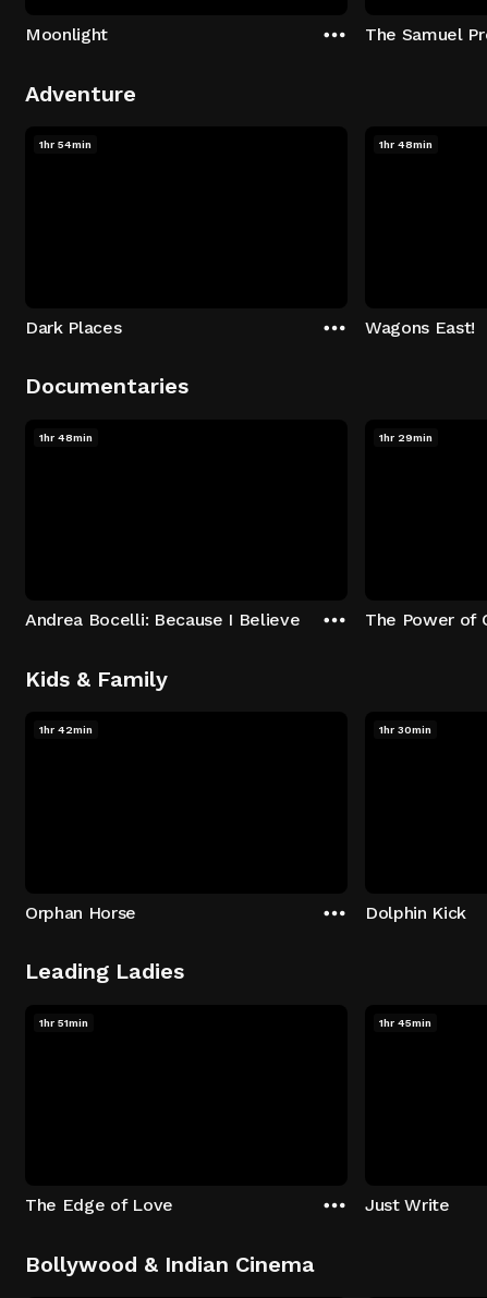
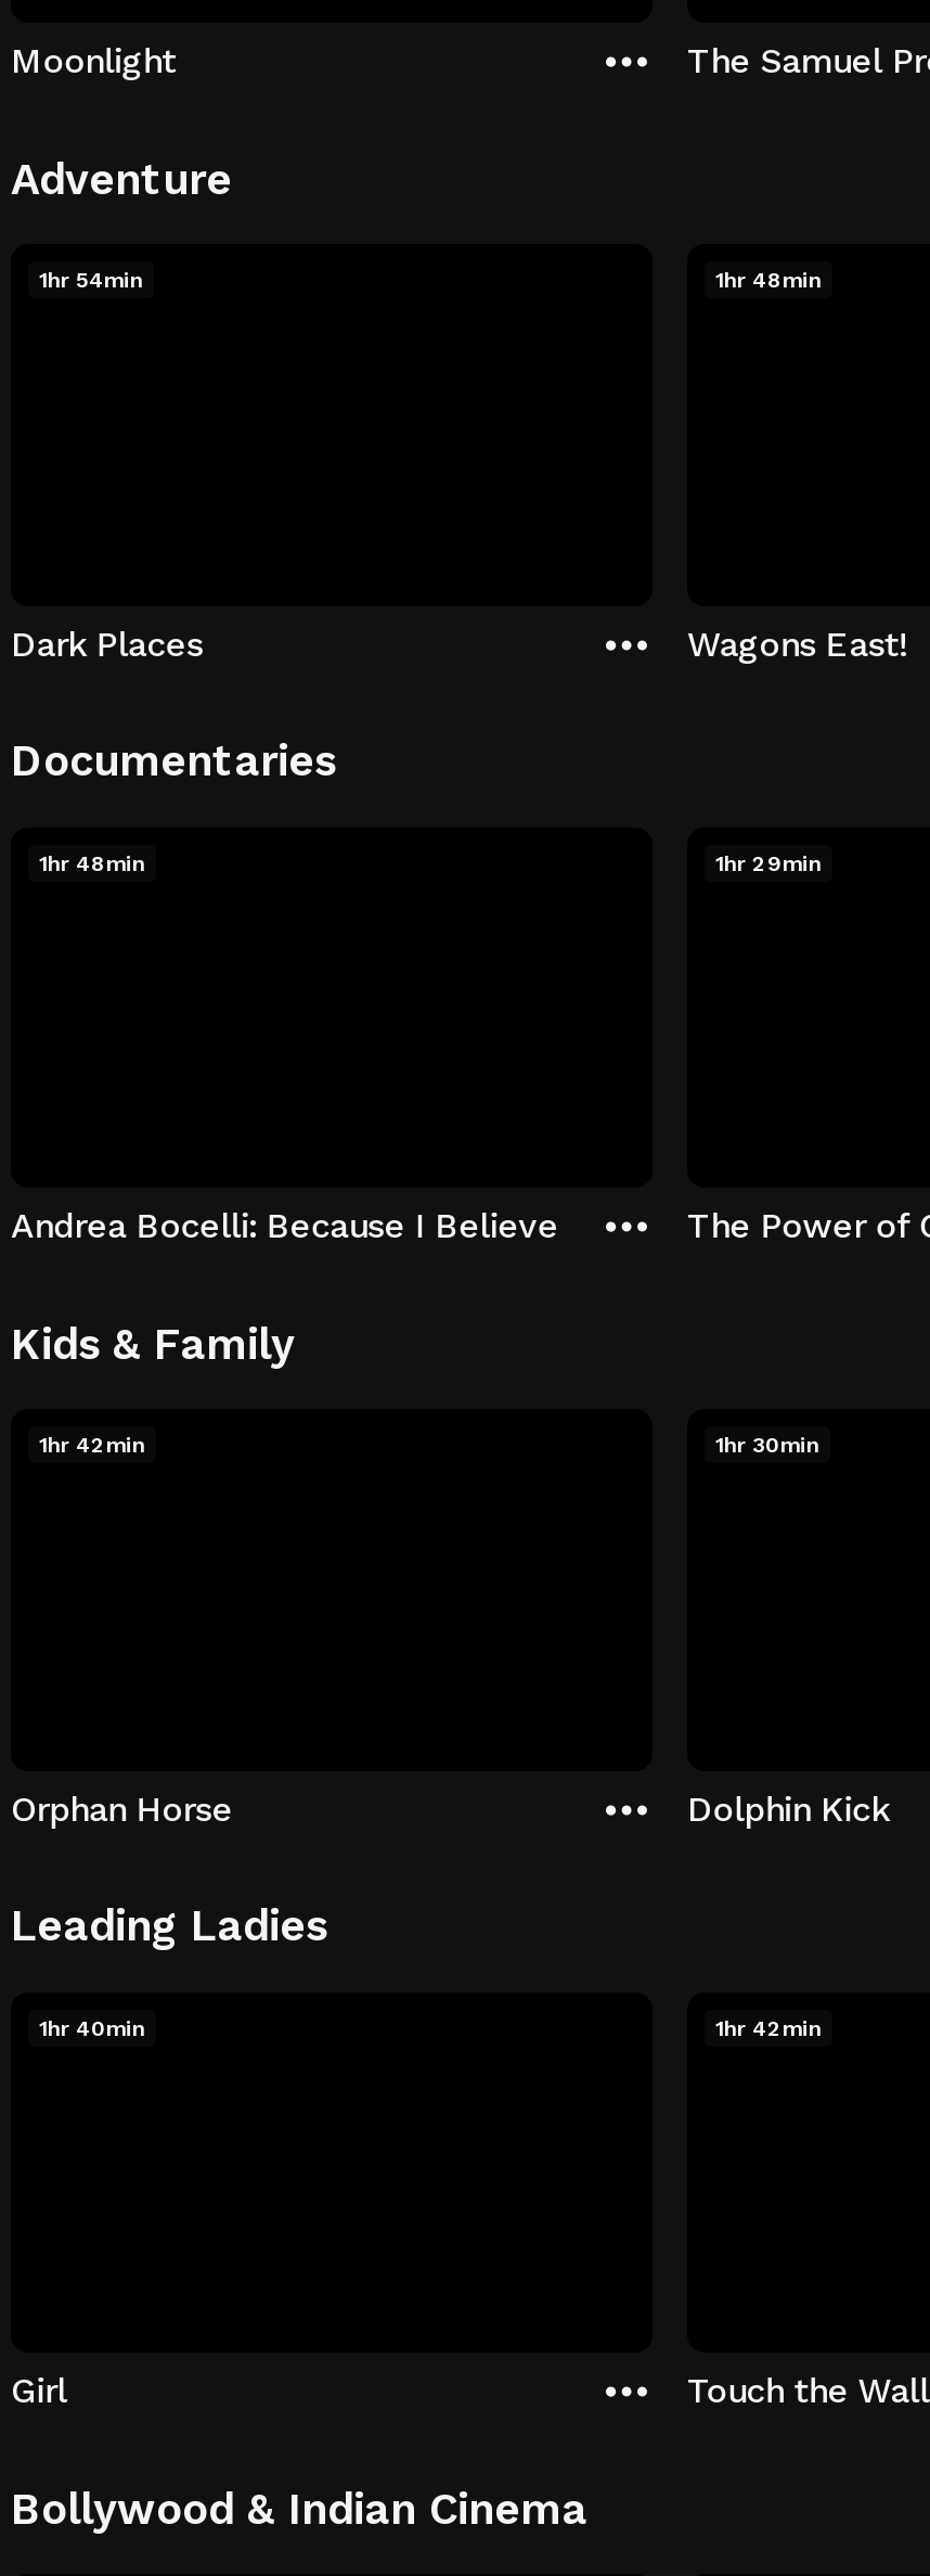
- 1hr 51min
+ 1hr 40min

- 1hr 45min
+ 1hr 42min

- The Edge of Love
+ Girl

- Just Write
+ Touch the Wall
